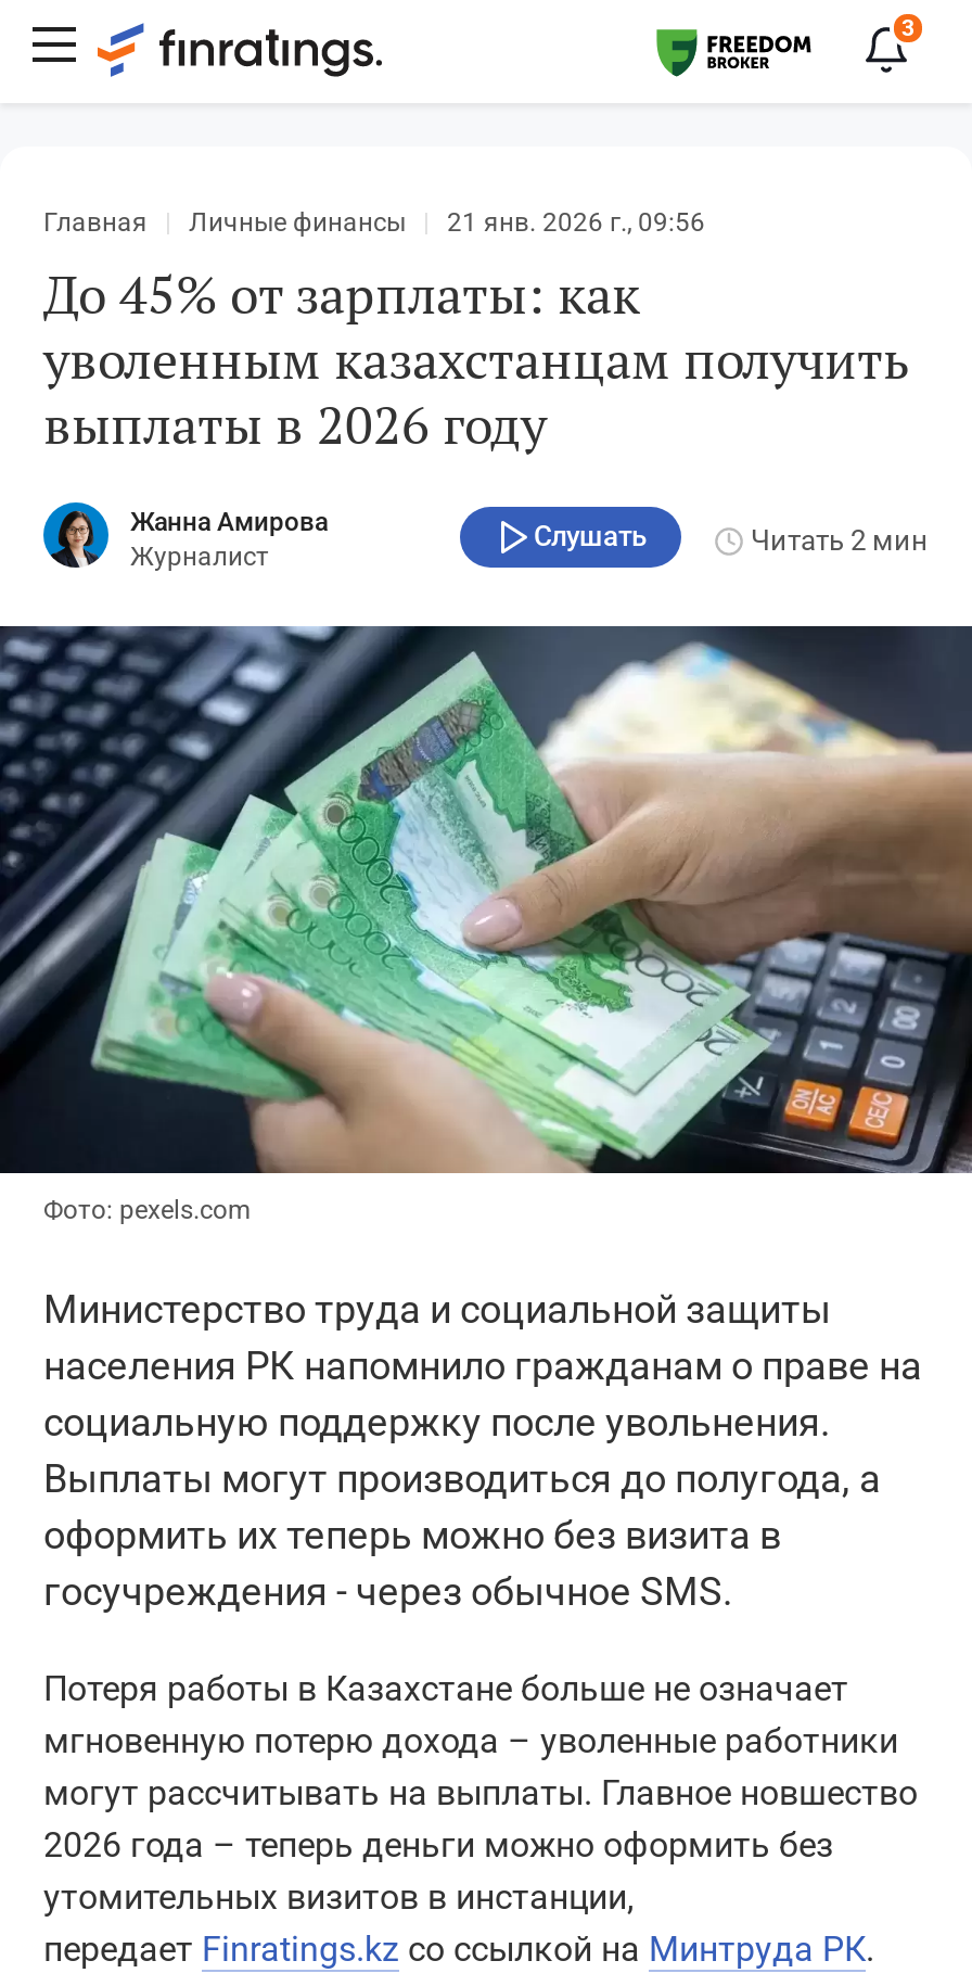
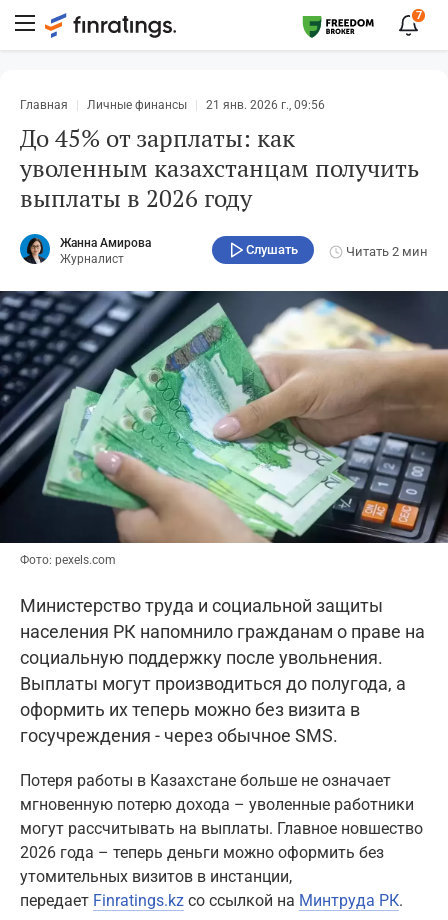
- 3
+ 7
